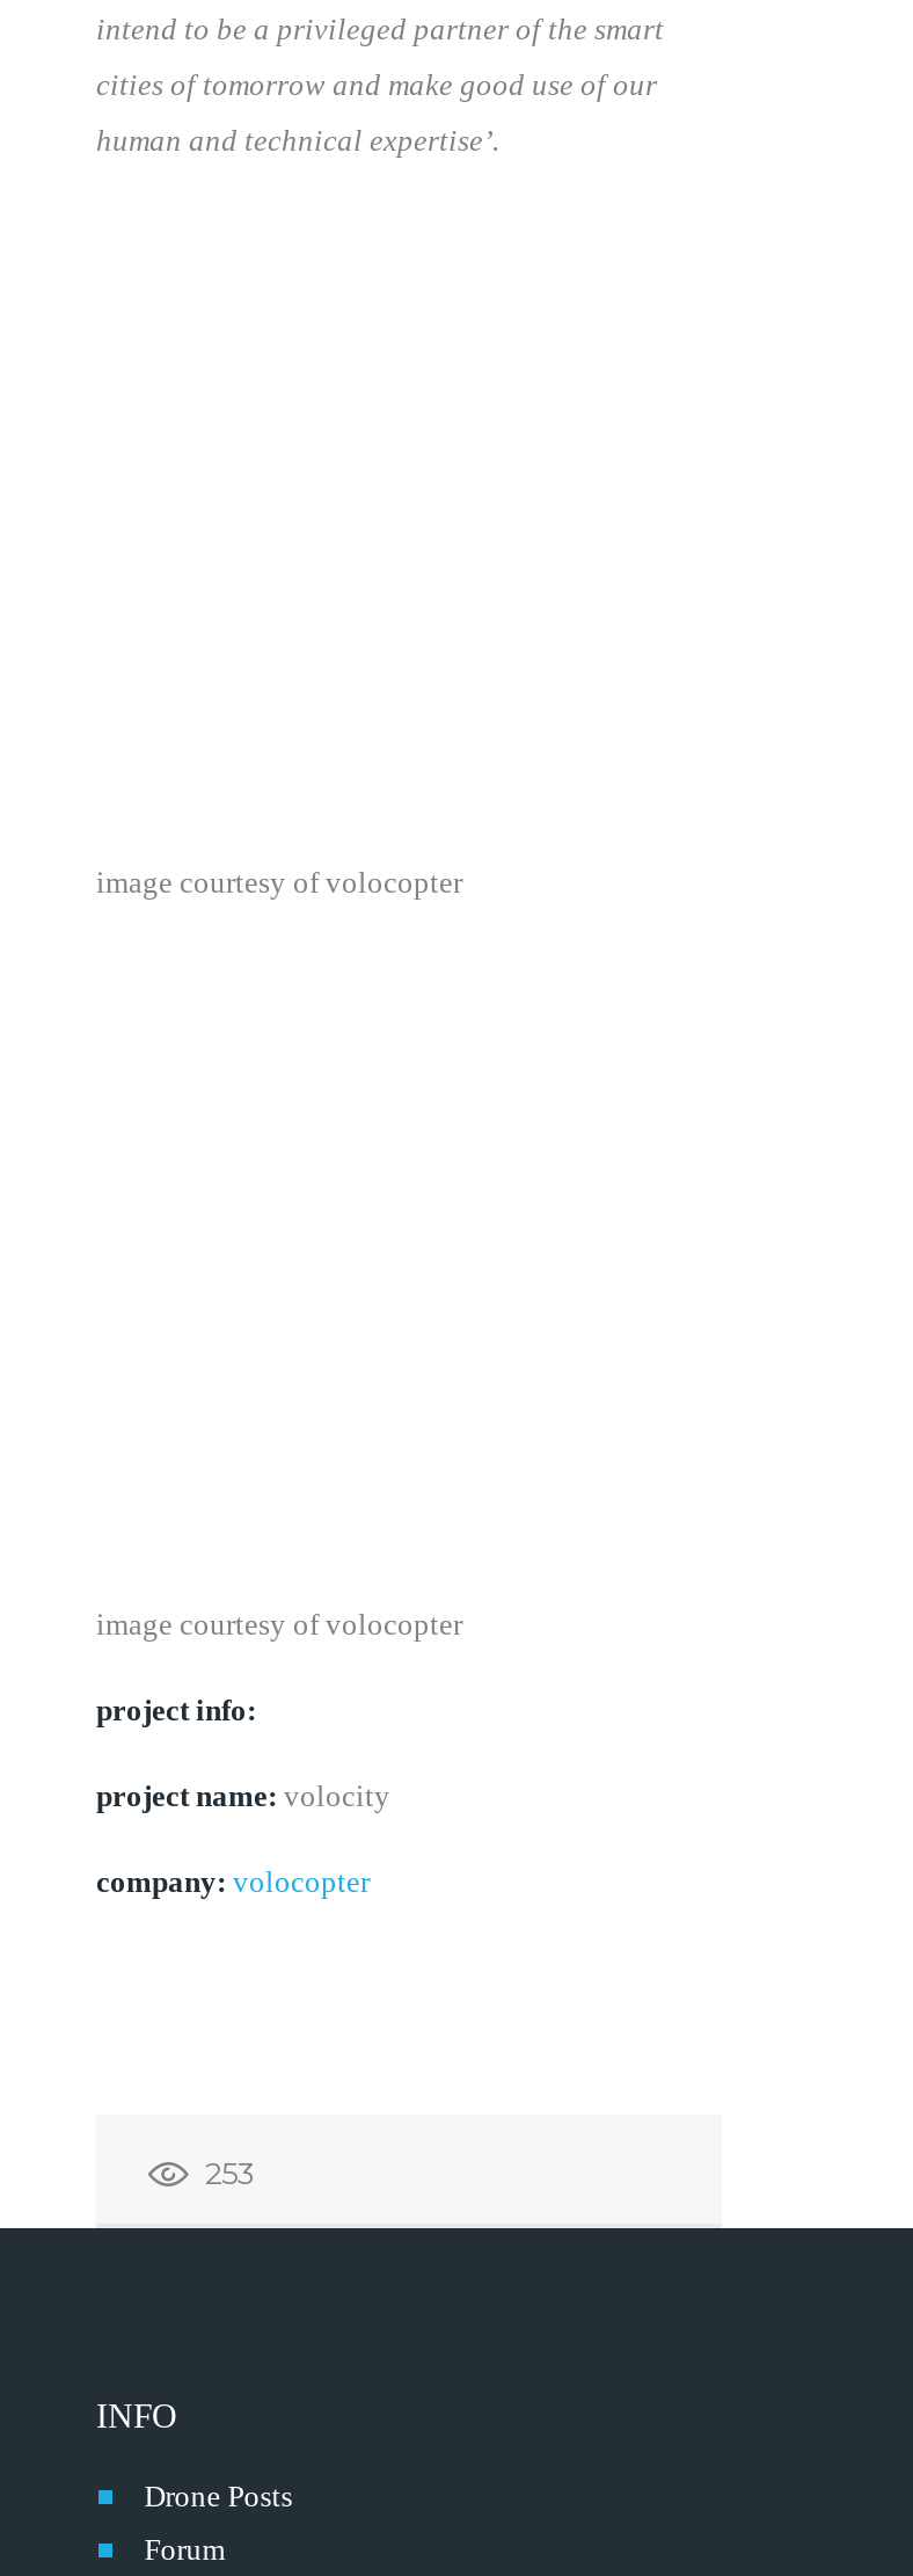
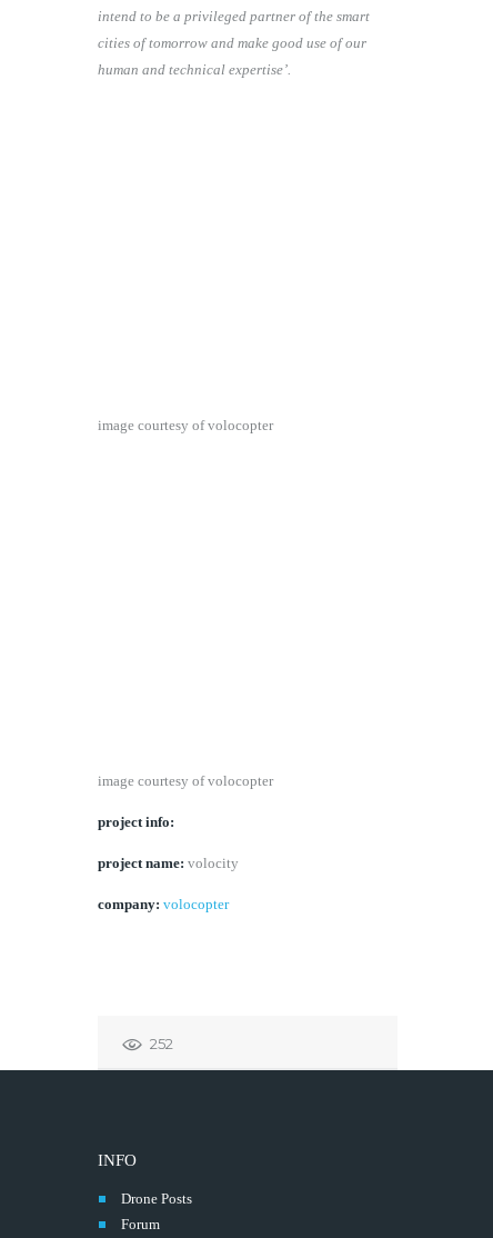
- 253
+ 252
